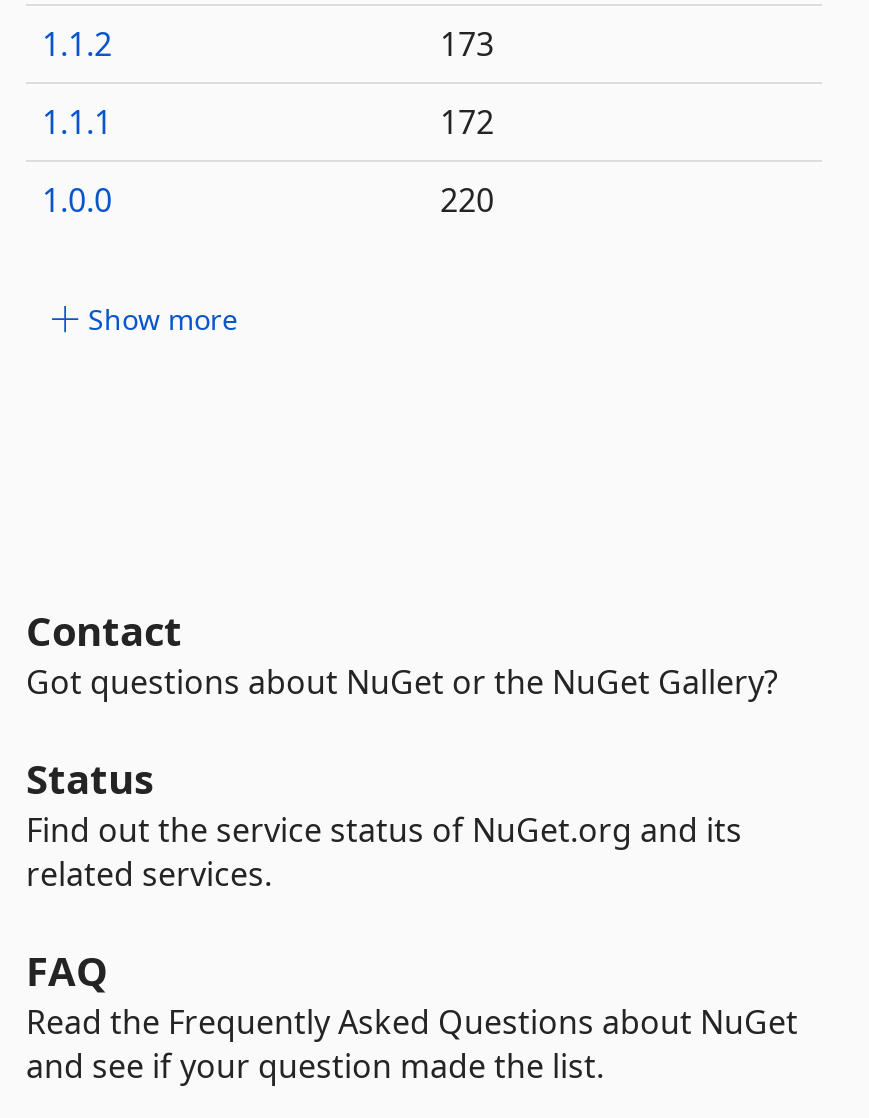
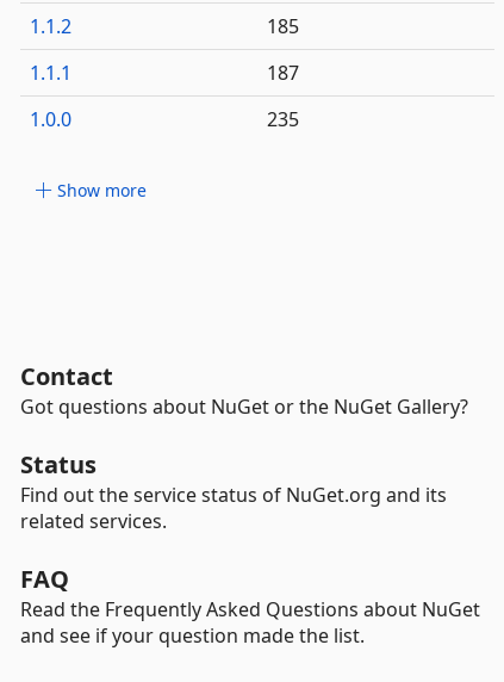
- 173
+ 185

- 172
+ 187

- 220
+ 235
